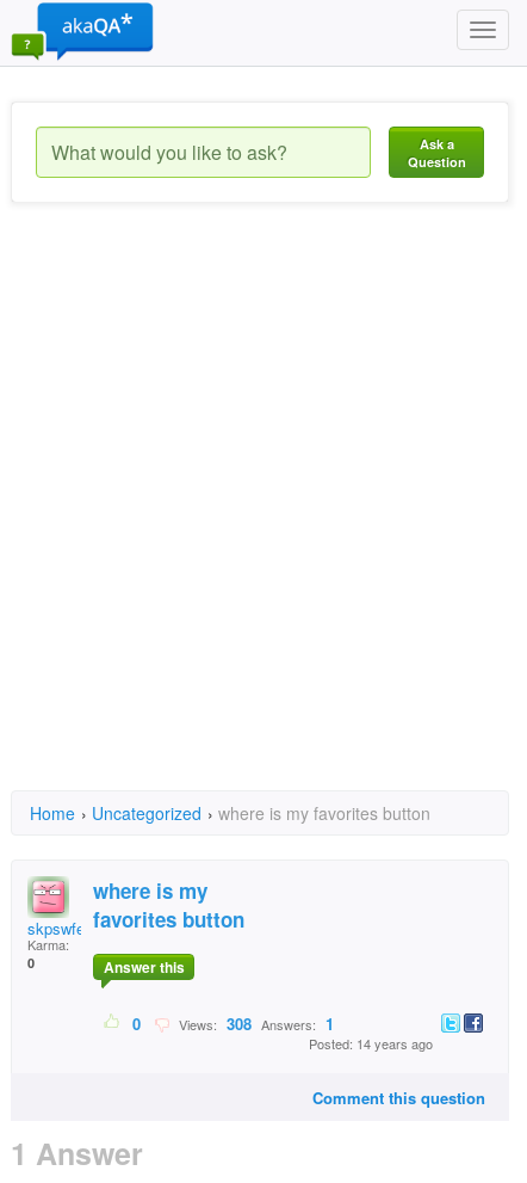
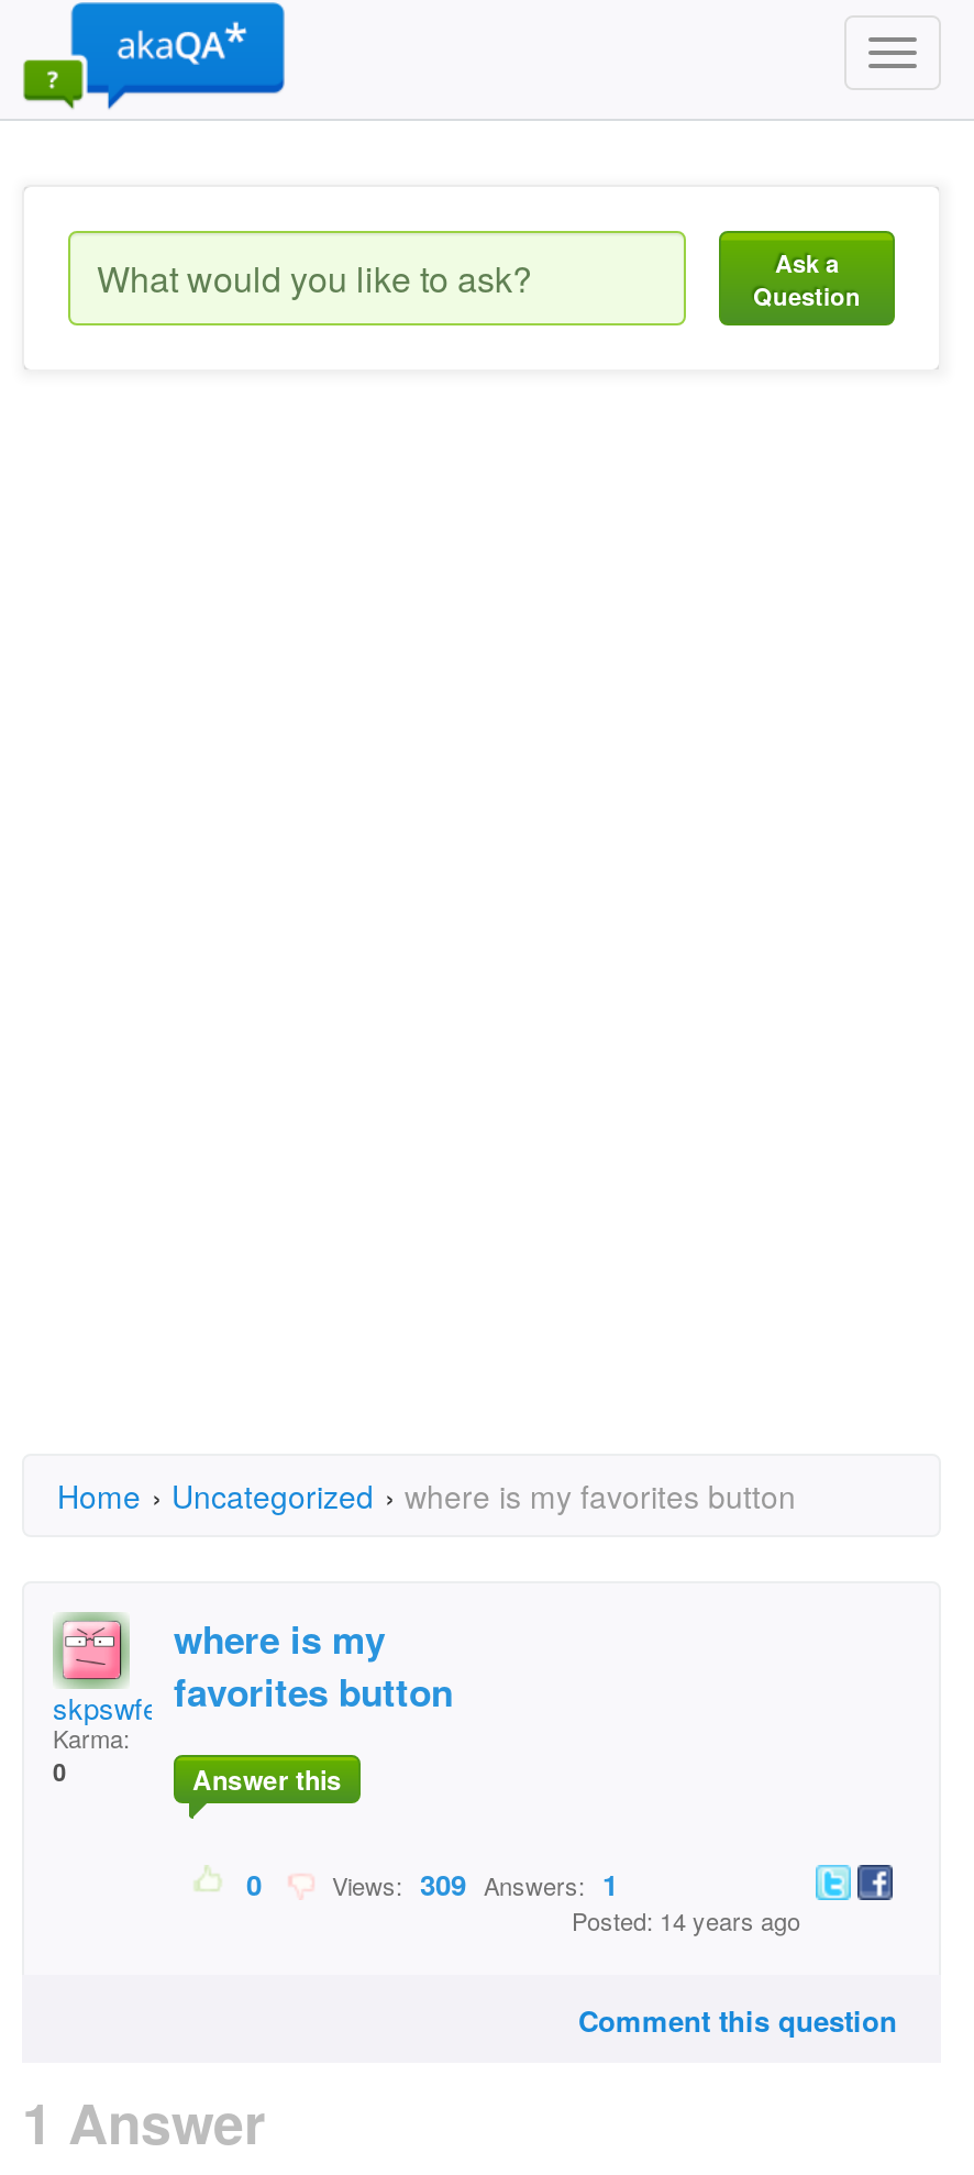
- Views: 308 Answers: 1
+ Views: 309 Answers: 1
